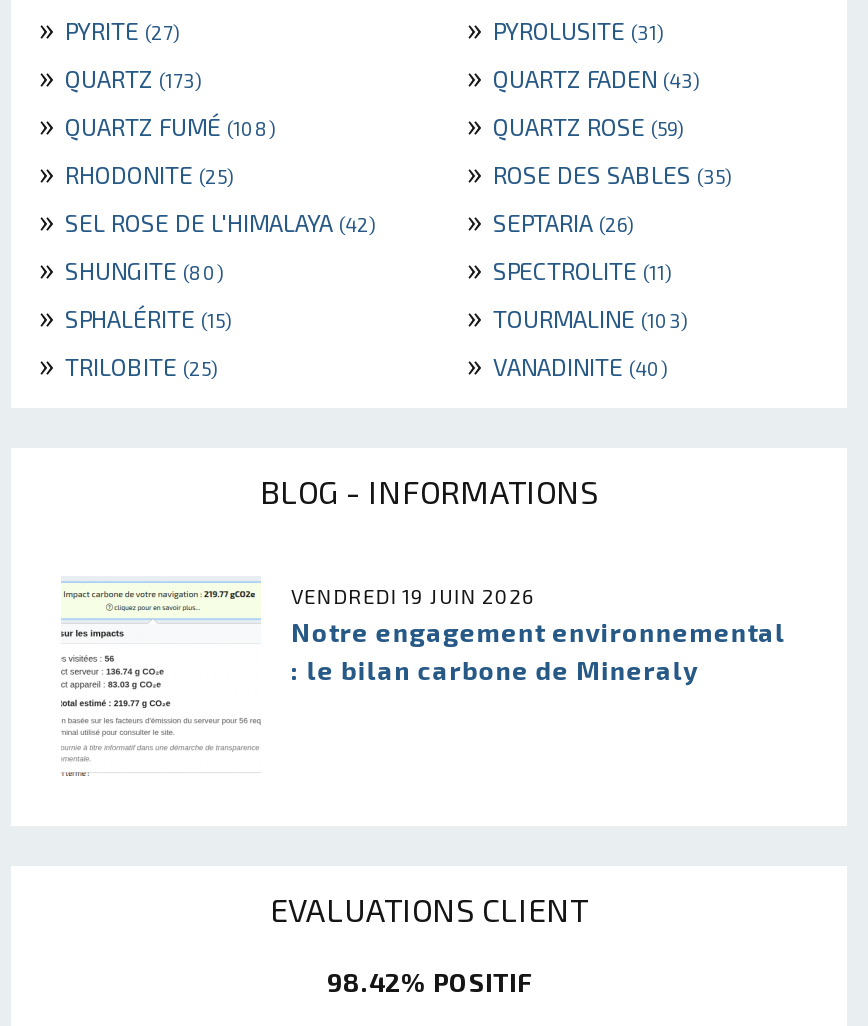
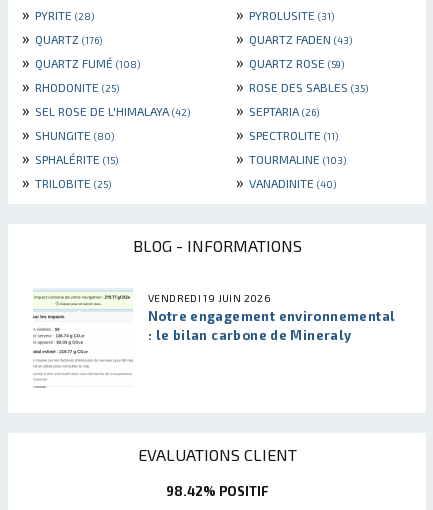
- » PYRITE (27)
+ » PYRITE (28)

- » QUARTZ (173)
+ » QUARTZ (176)
